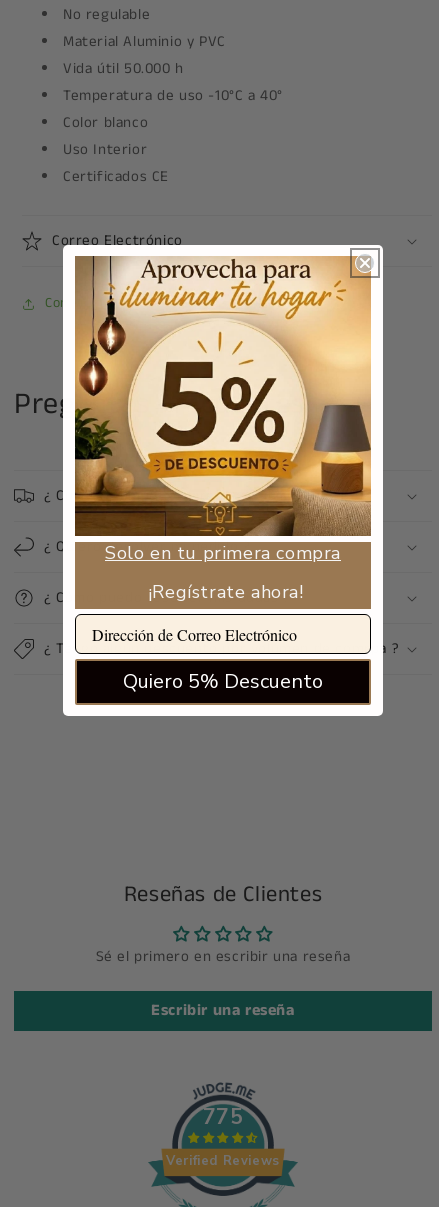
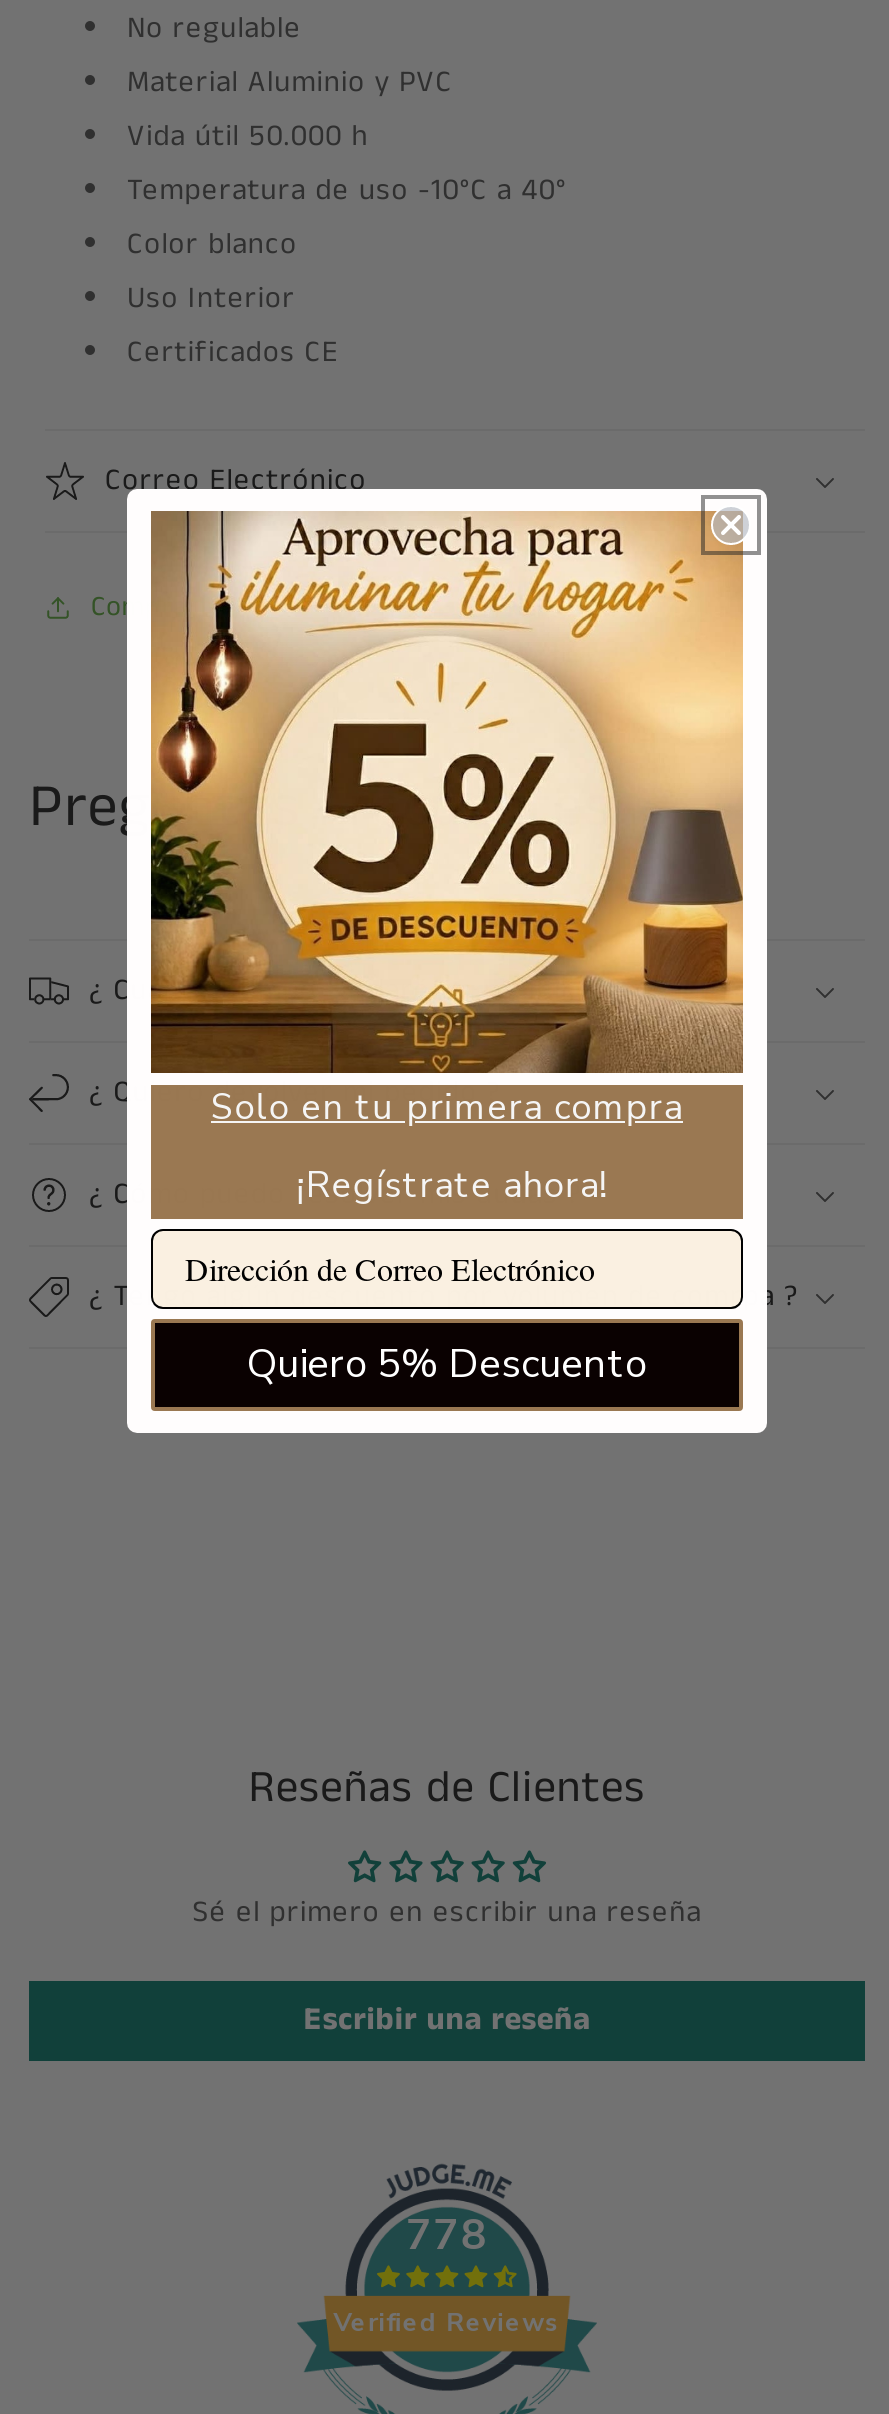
- 775
+ 778
